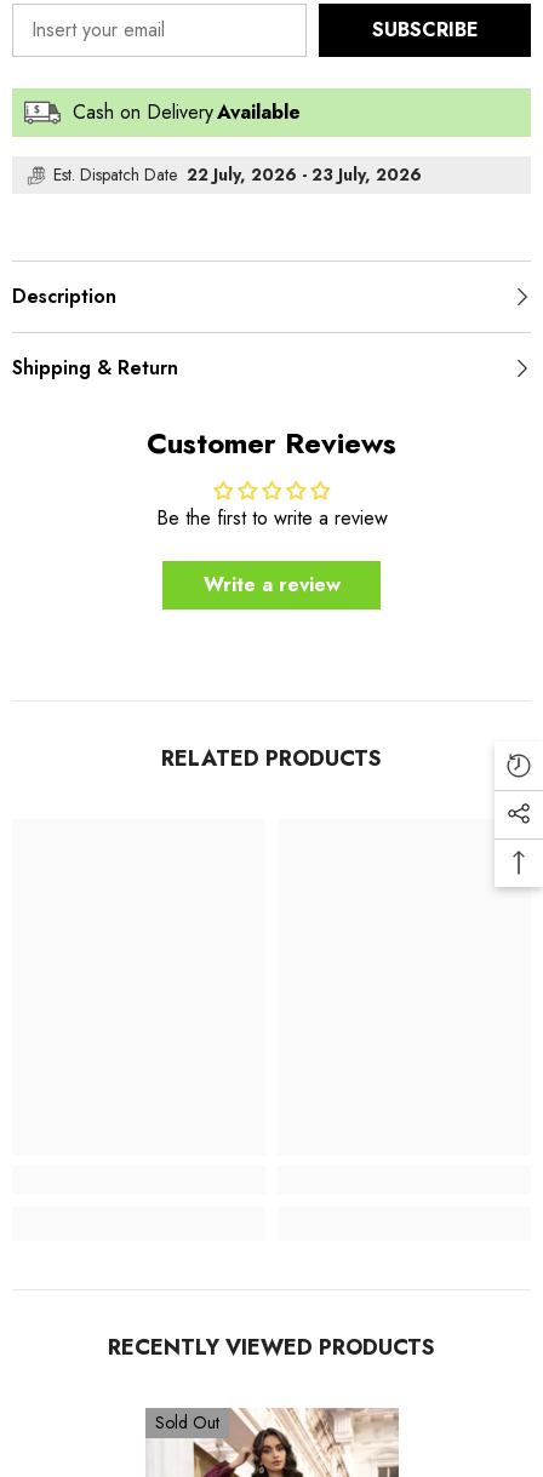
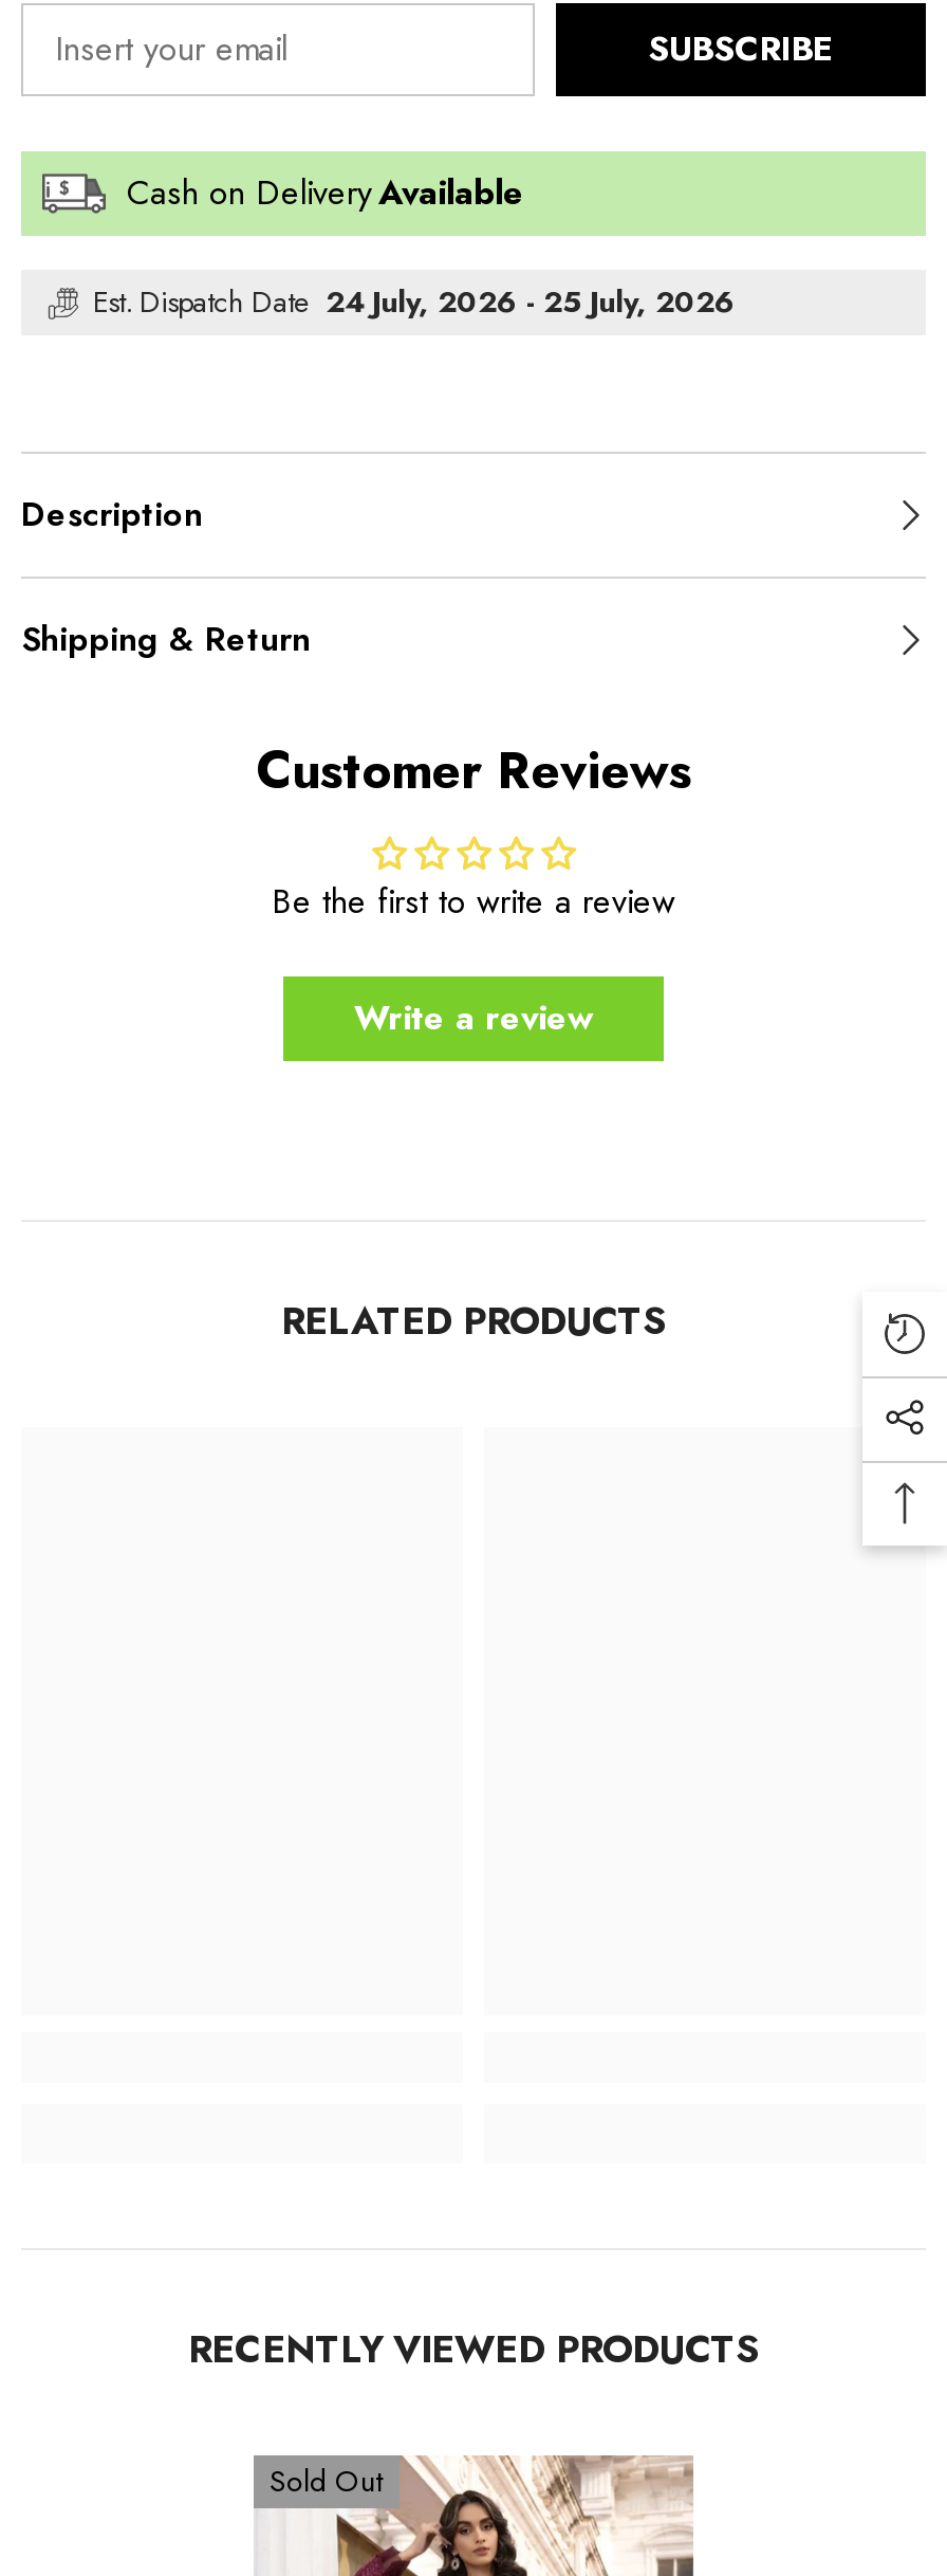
- Est. Dispatch Date 22 July, 2026 - 23 July, 2026
+ Est. Dispatch Date 24 July, 2026 - 25 July, 2026
